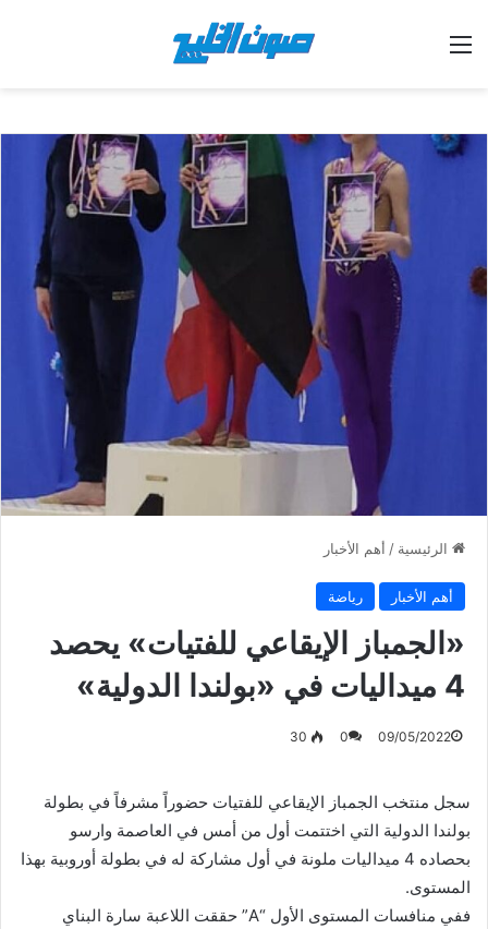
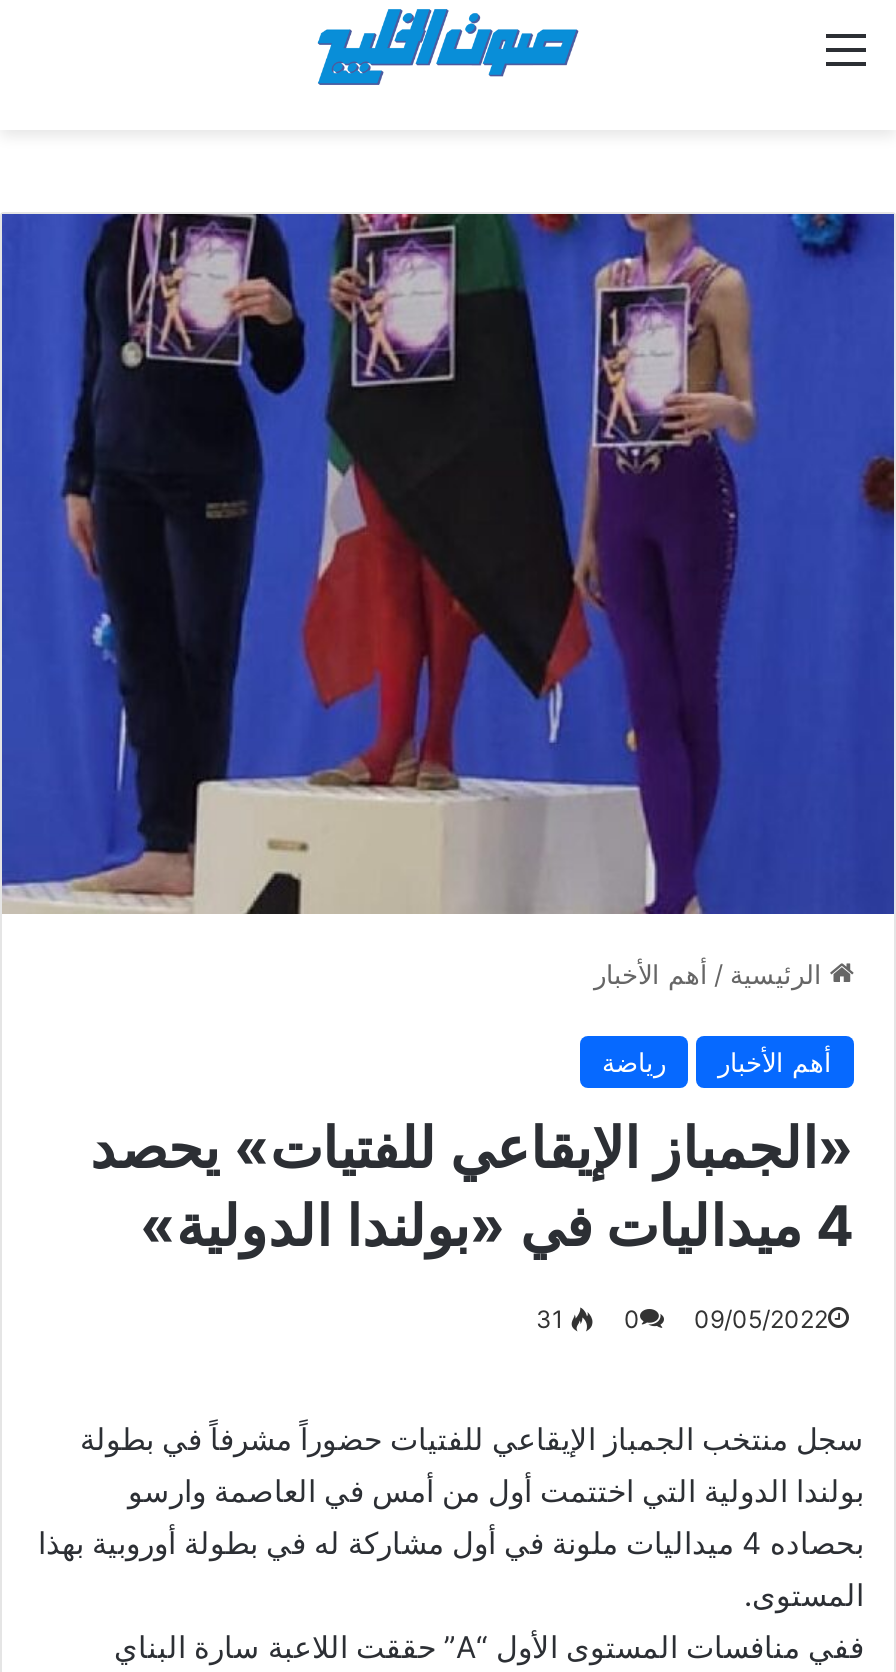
- 30
+ 31
